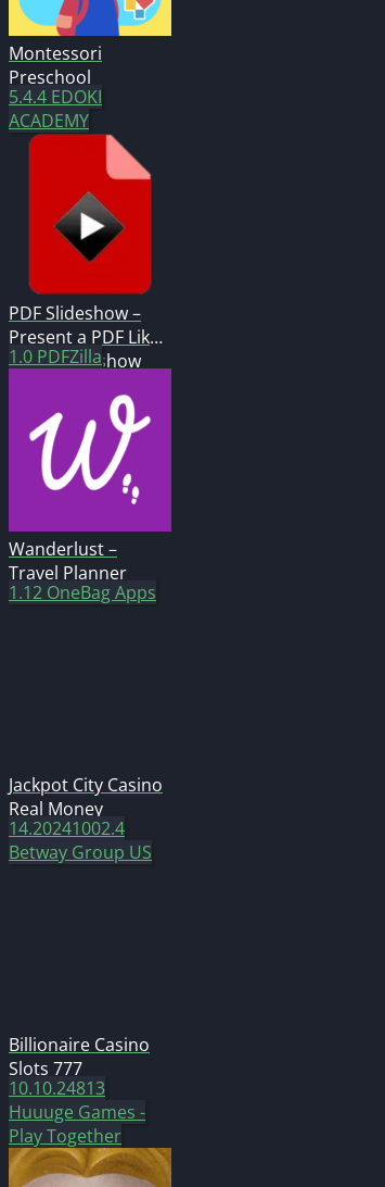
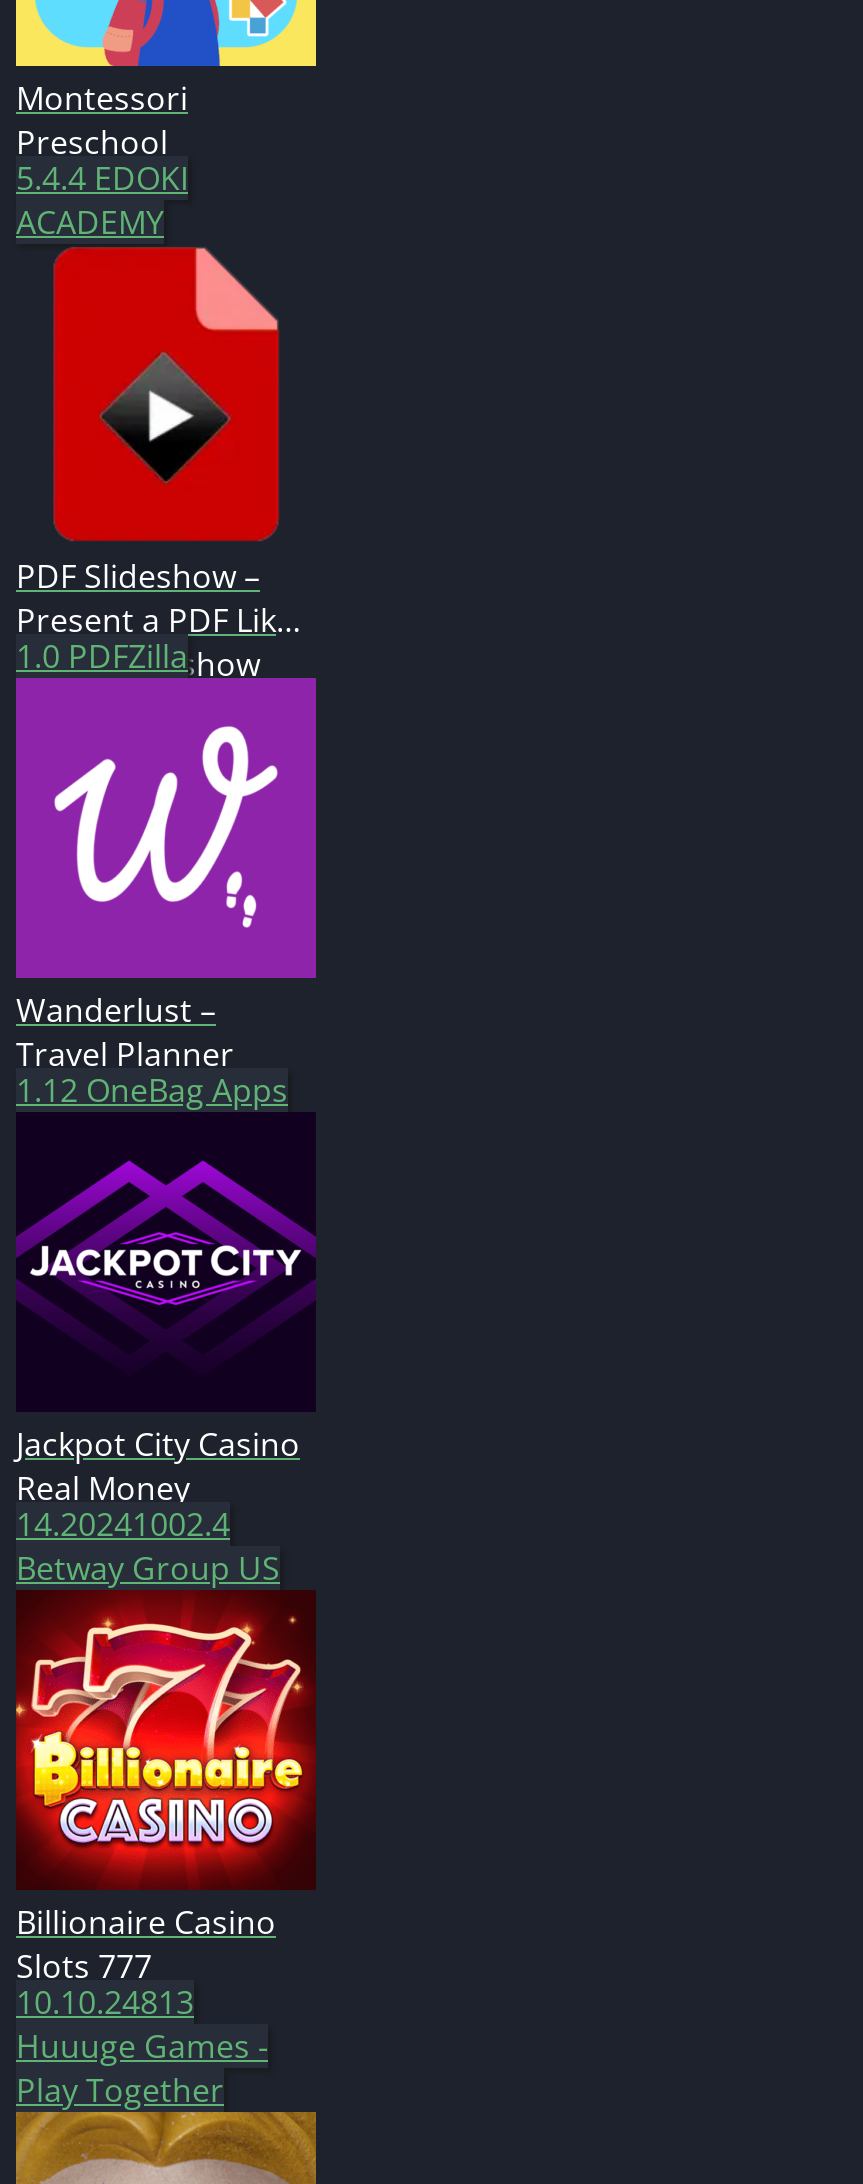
+ [image]

+ [image]
